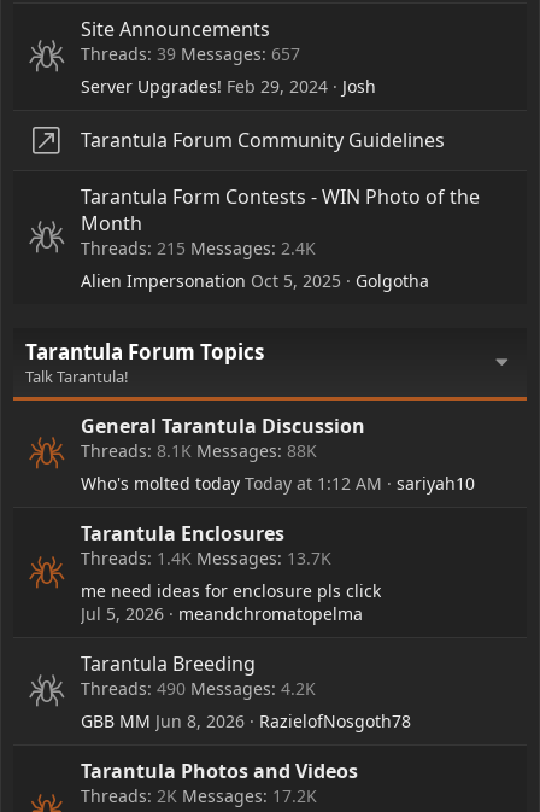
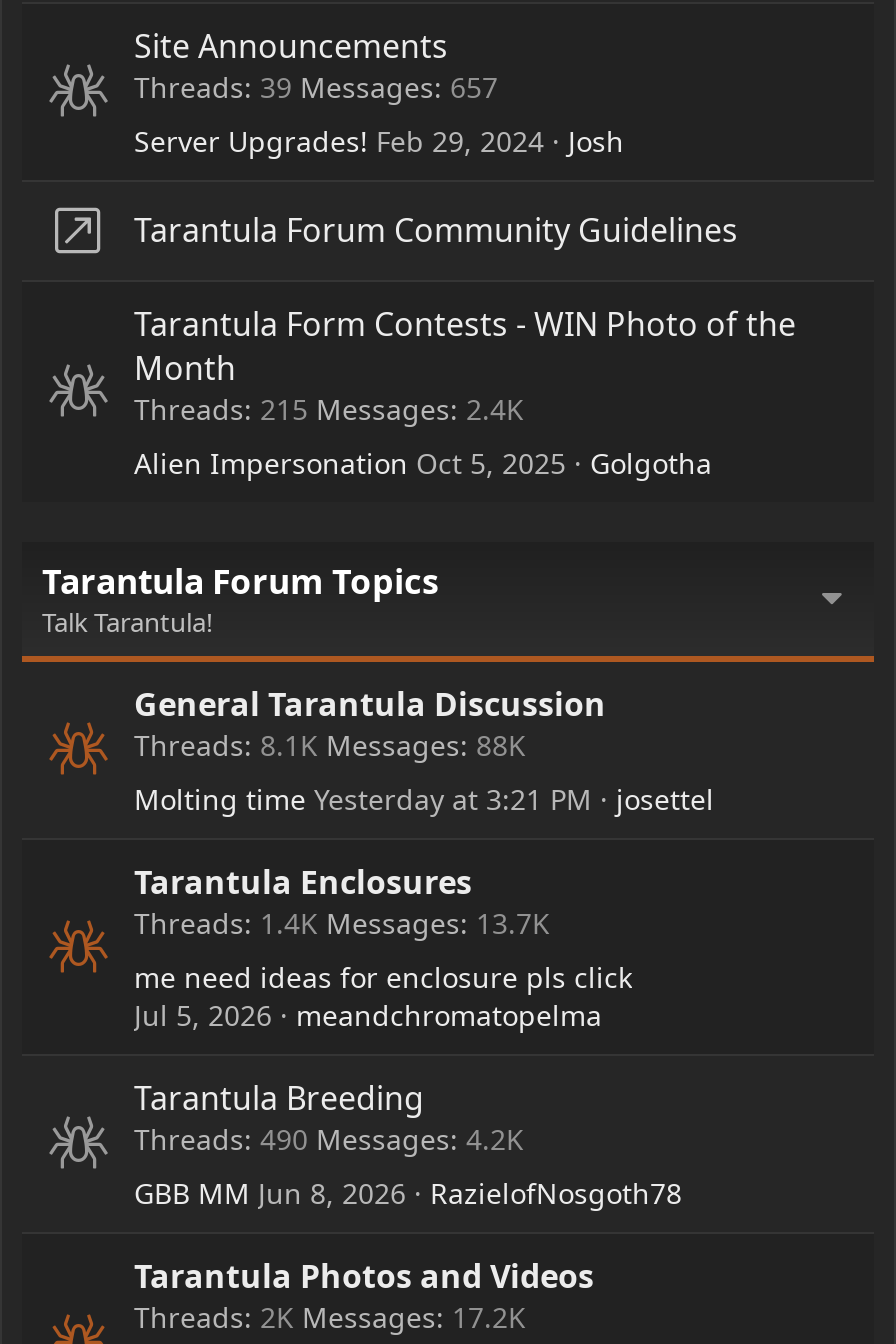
- Who's molted today Today at 1:12 AM
- sariyah10
+ Molting time Yesterday at 3:21 PM
+ josettel
